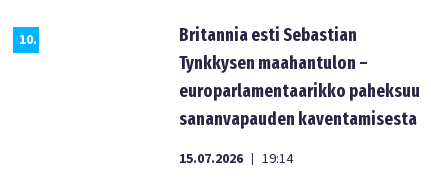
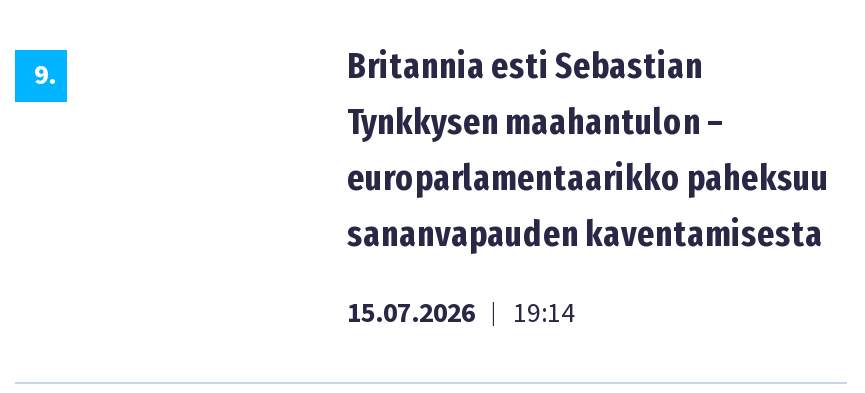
- 10.
+ 9.
